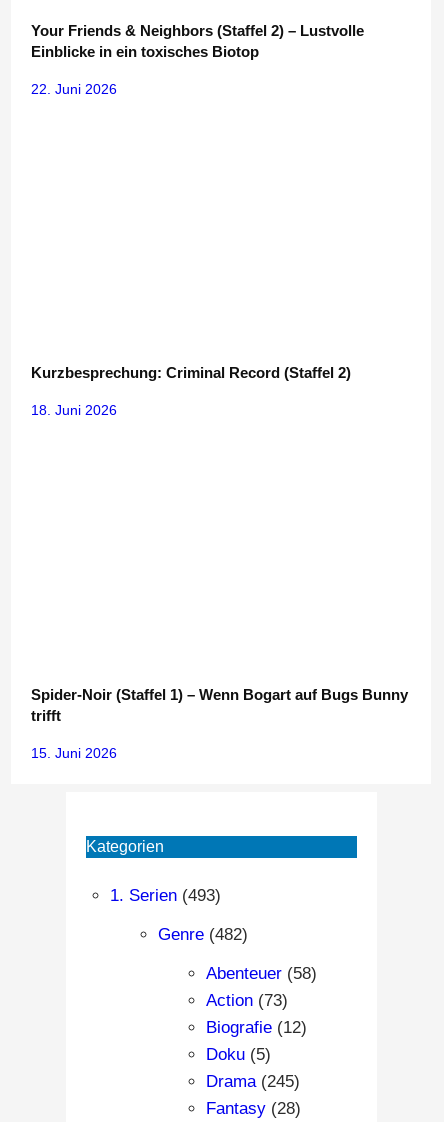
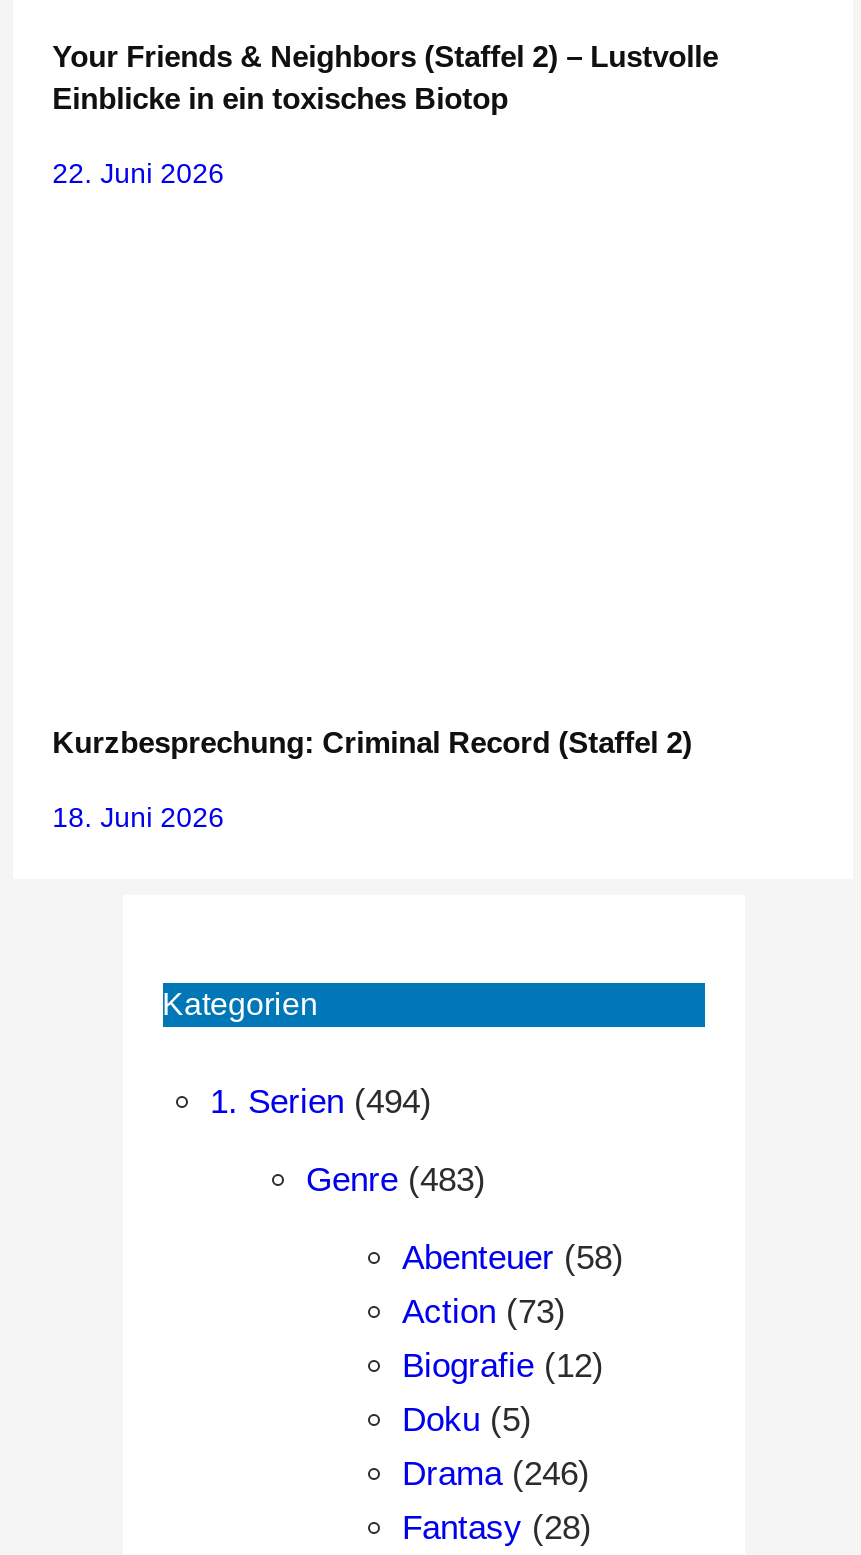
- Spider-Noir (Staffel 1) – Wenn Bogart auf Bugs Bunny
- trifft
- 15. Juni 2026

- 1. Serien (493)
+ 1. Serien (494)

- Genre (482)
+ Genre (483)

- Drama (245)
+ Drama (246)
